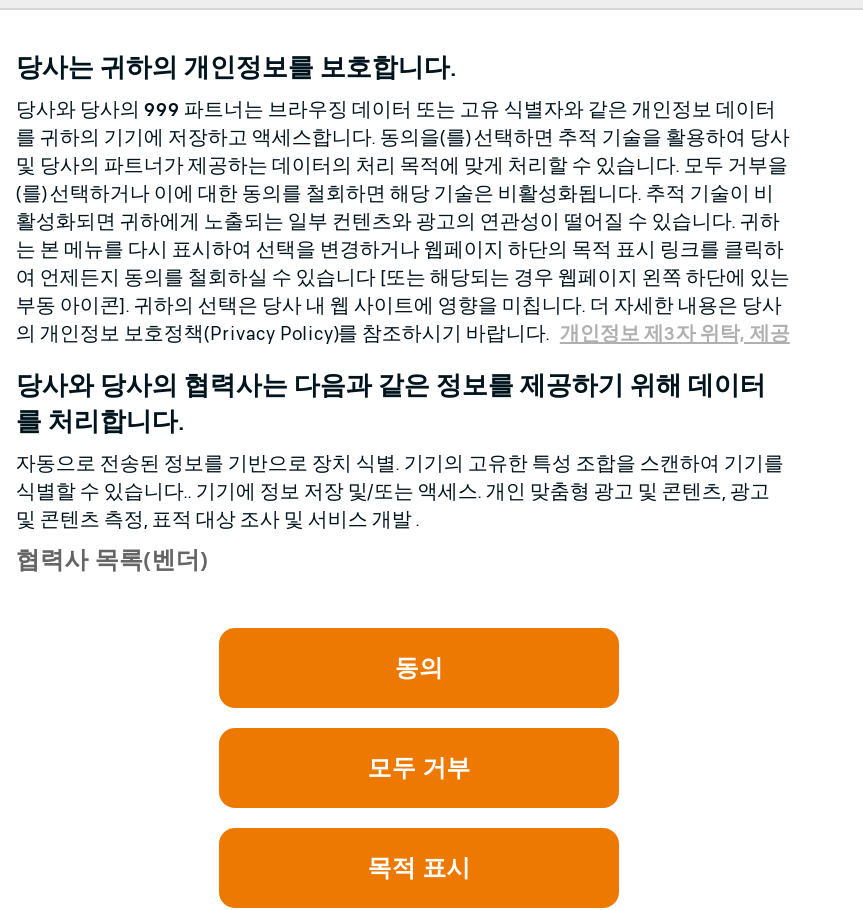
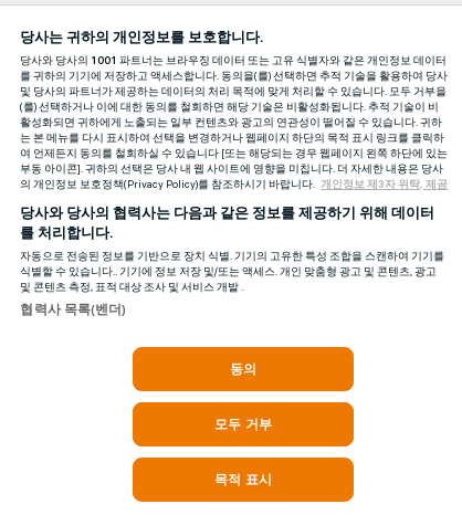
- 당사와 당사의 999 파트너는 브라우징 데이터 또는 고유 식별자와 같은 개인정보 데이터
+ 당사와 당사의 1001 파트너는 브라우징 데이터 또는 고유 식별자와 같은 개인정보 데이터
